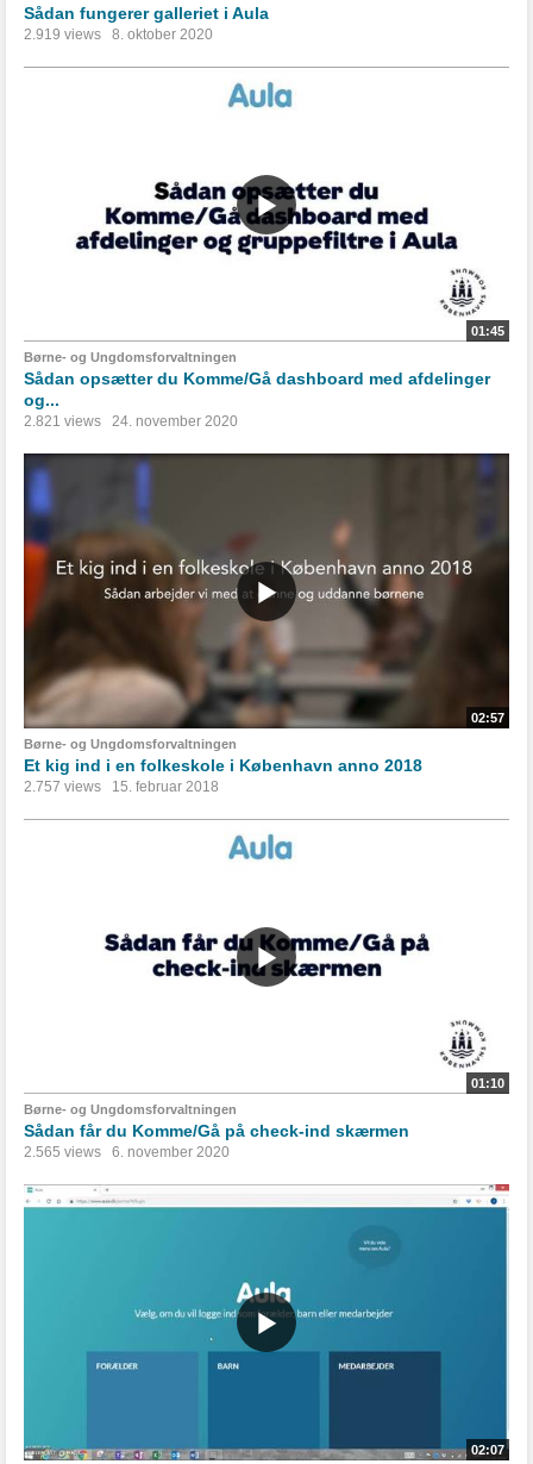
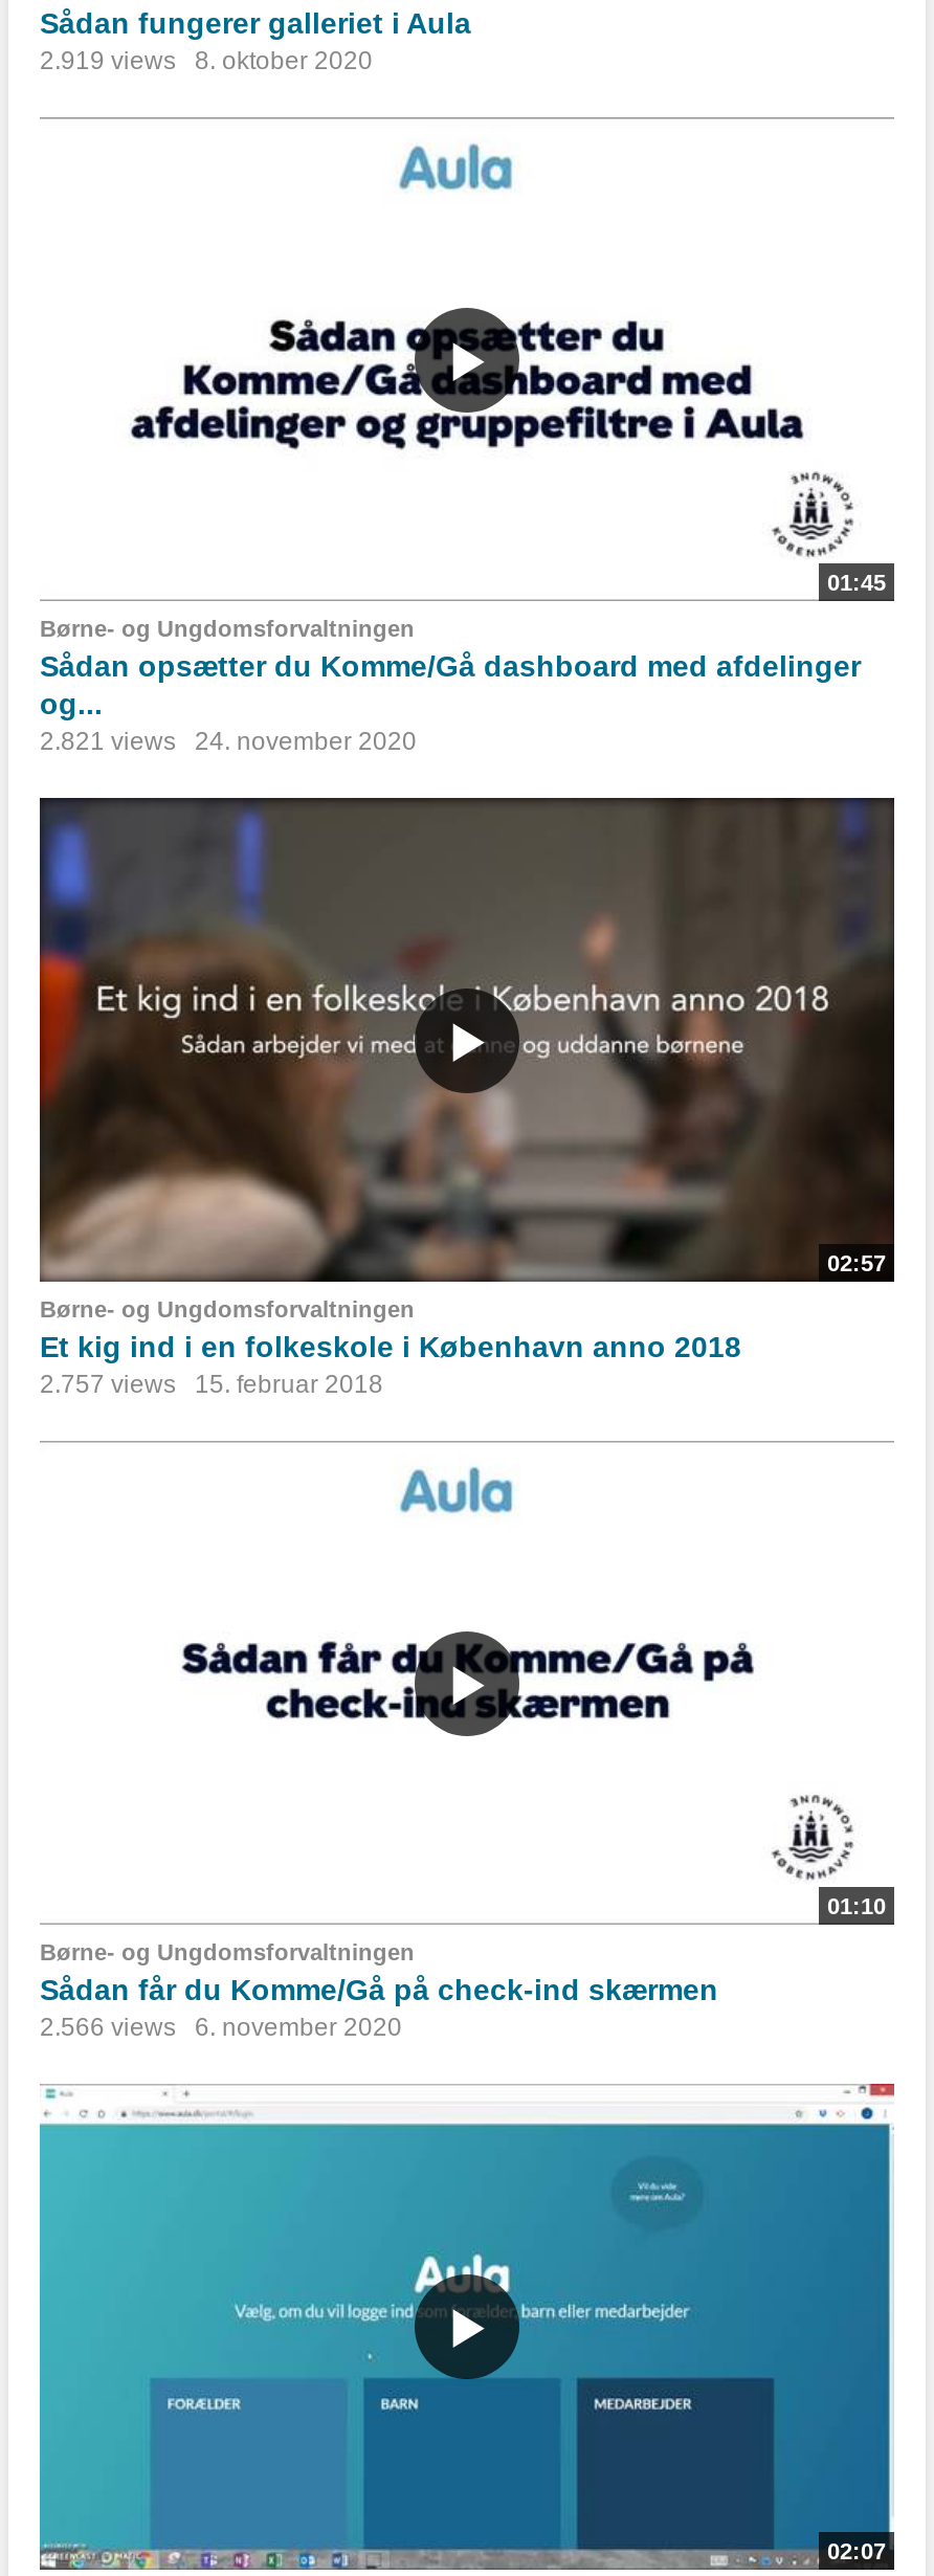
- 2.565 views 6. november 2020
+ 2.566 views 6. november 2020
